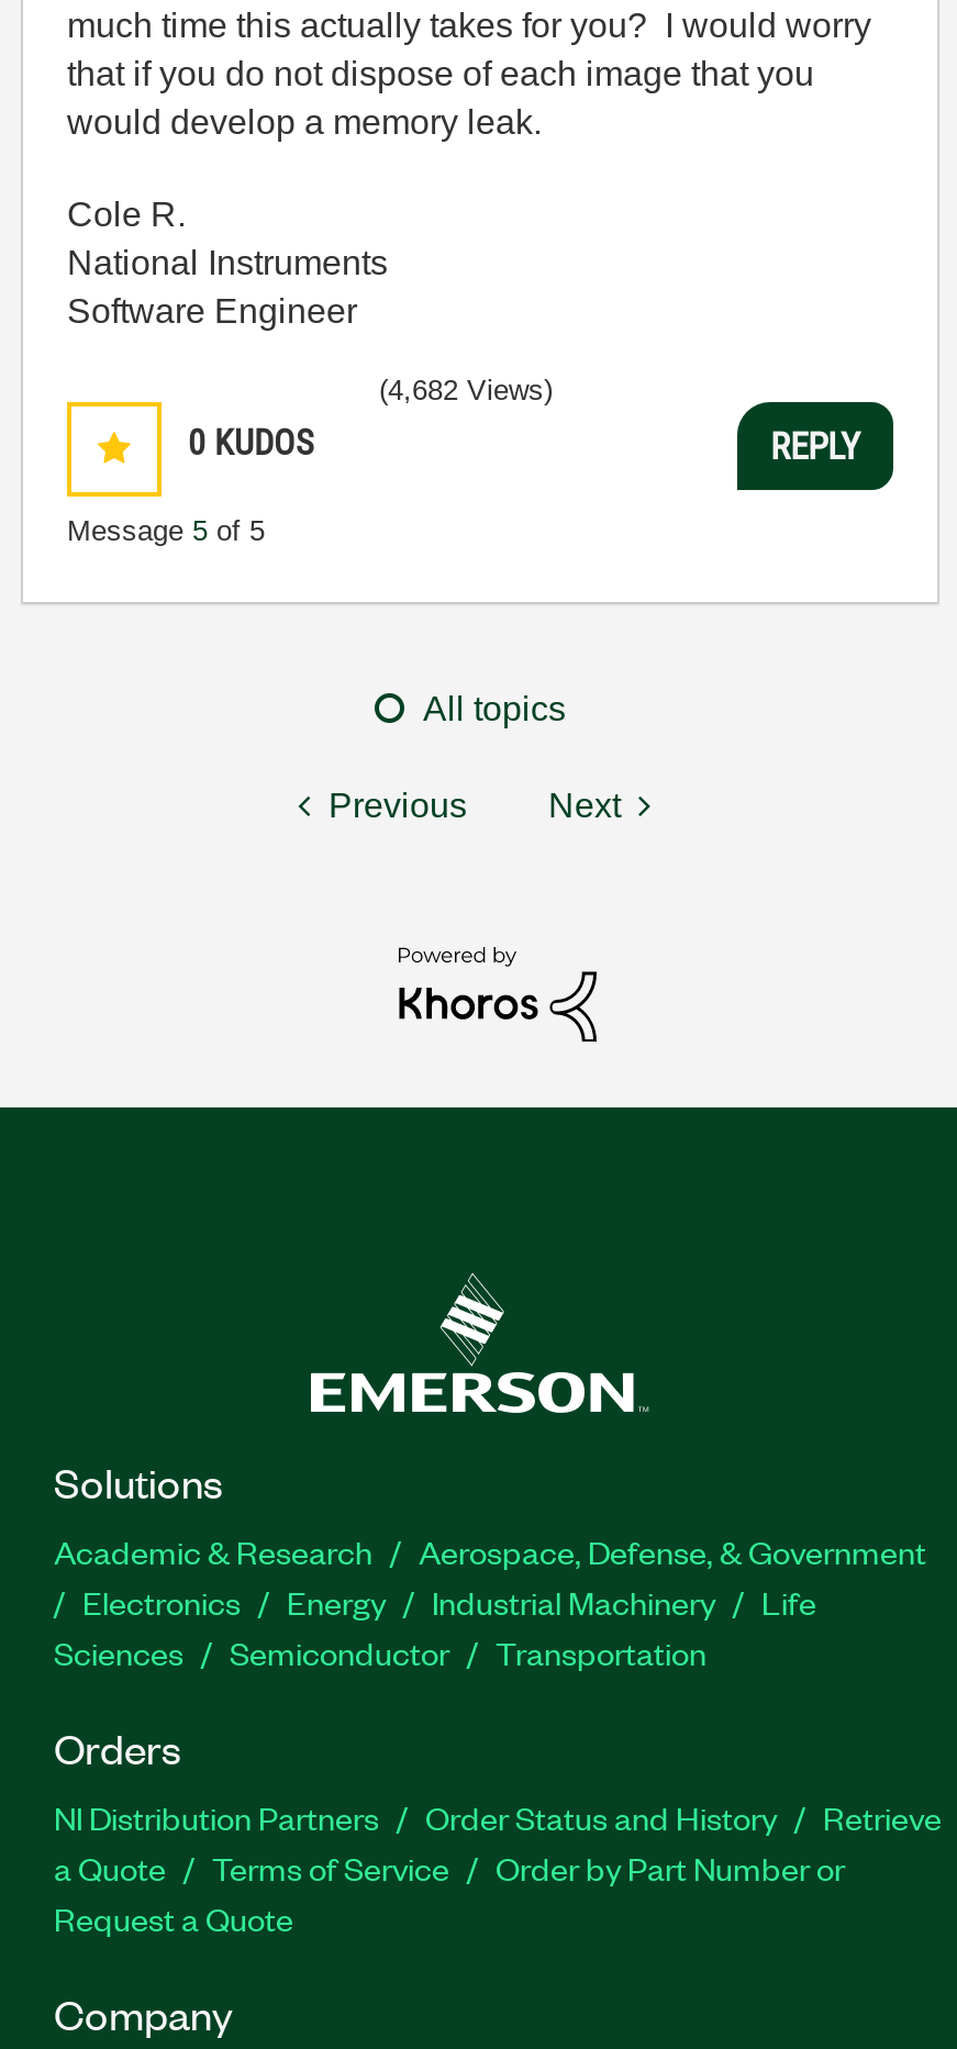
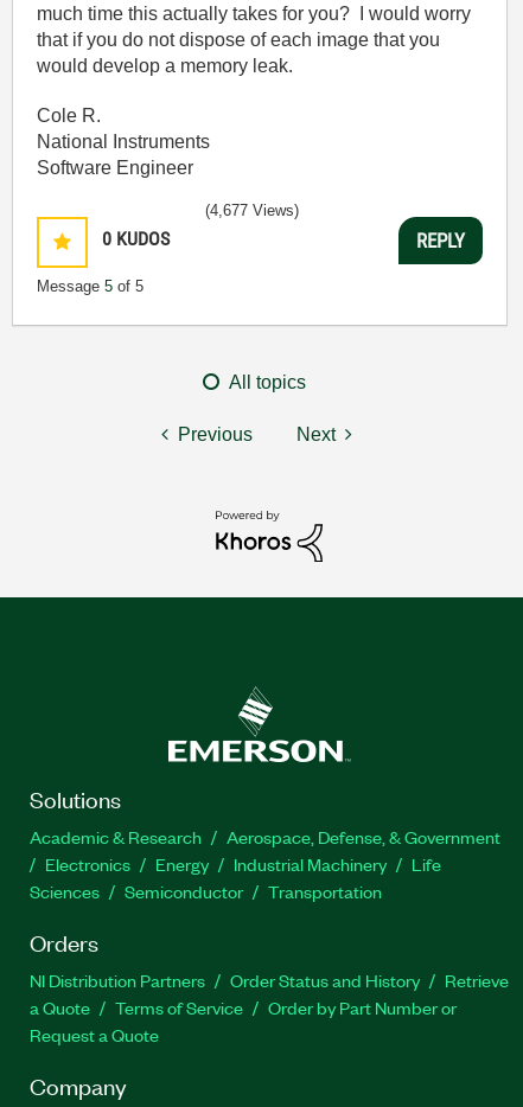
- (4,682 Views)
+ (4,677 Views)
